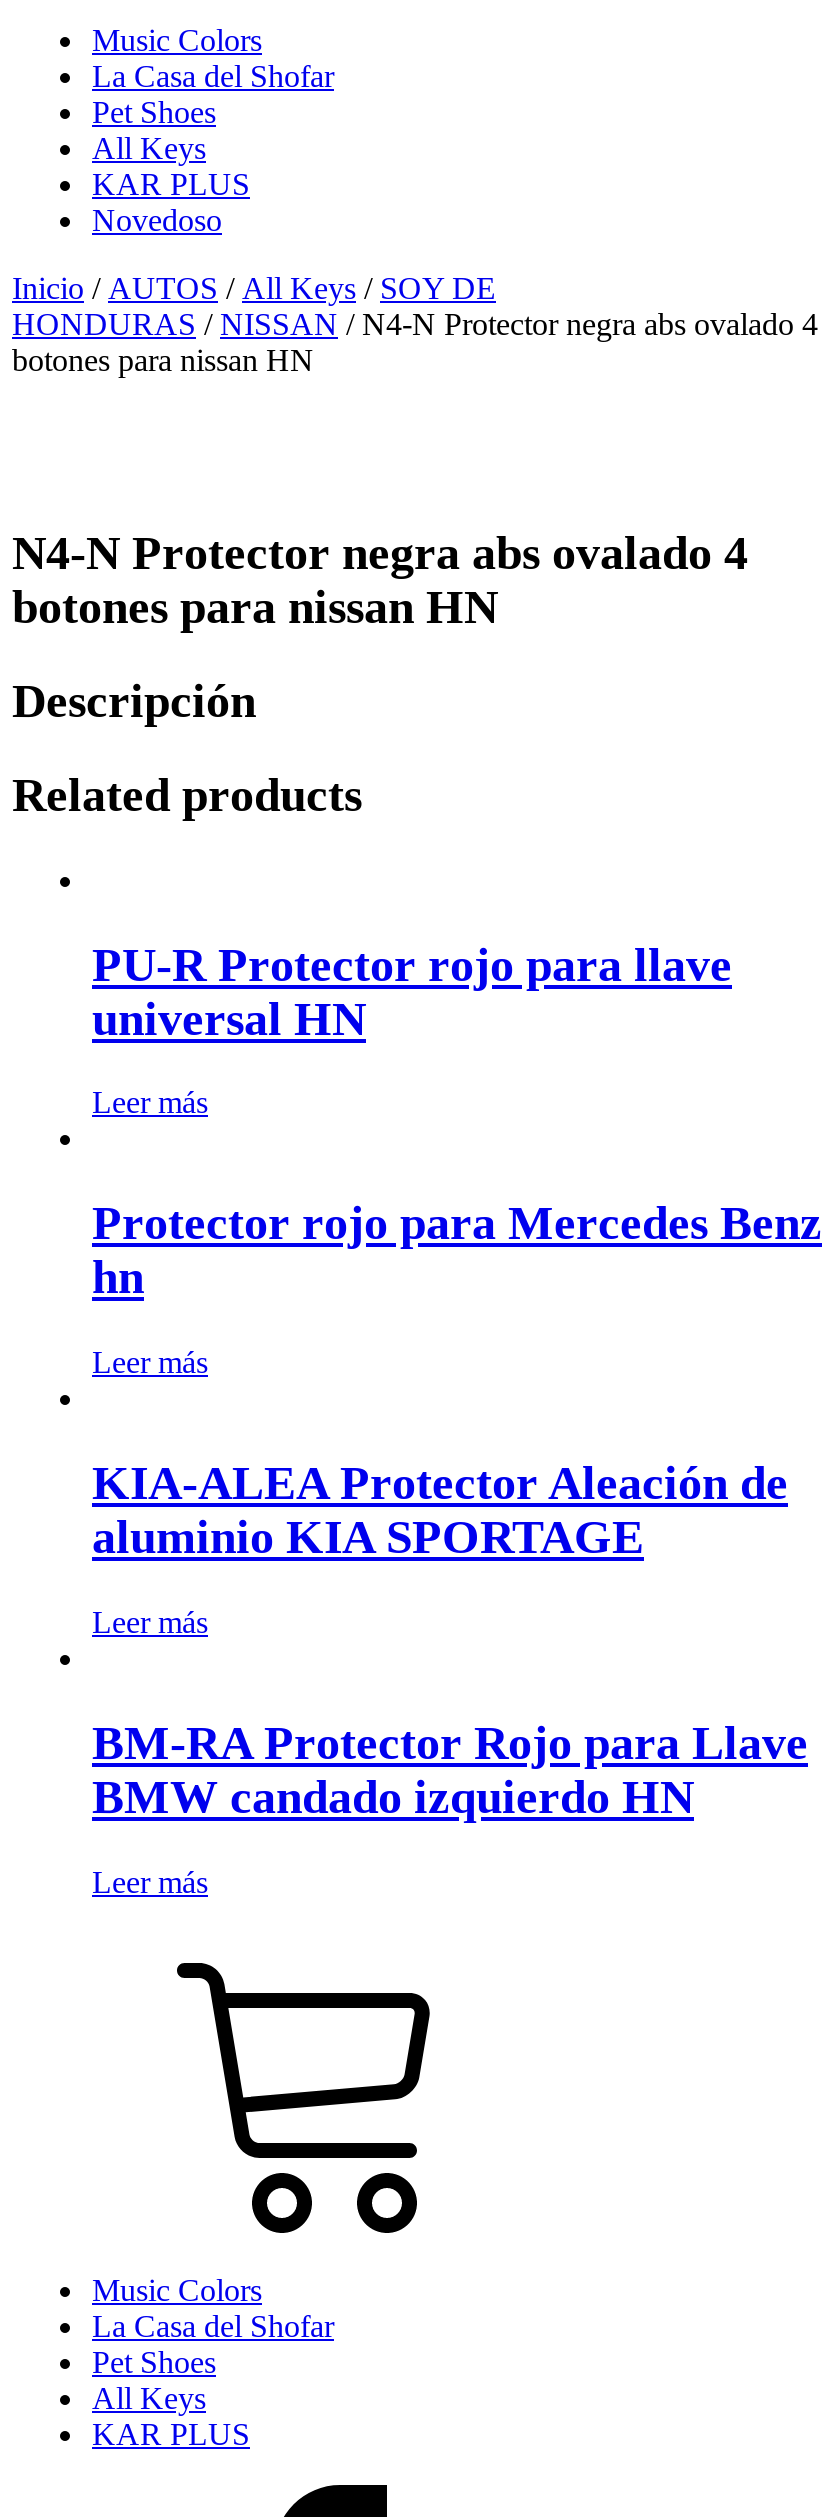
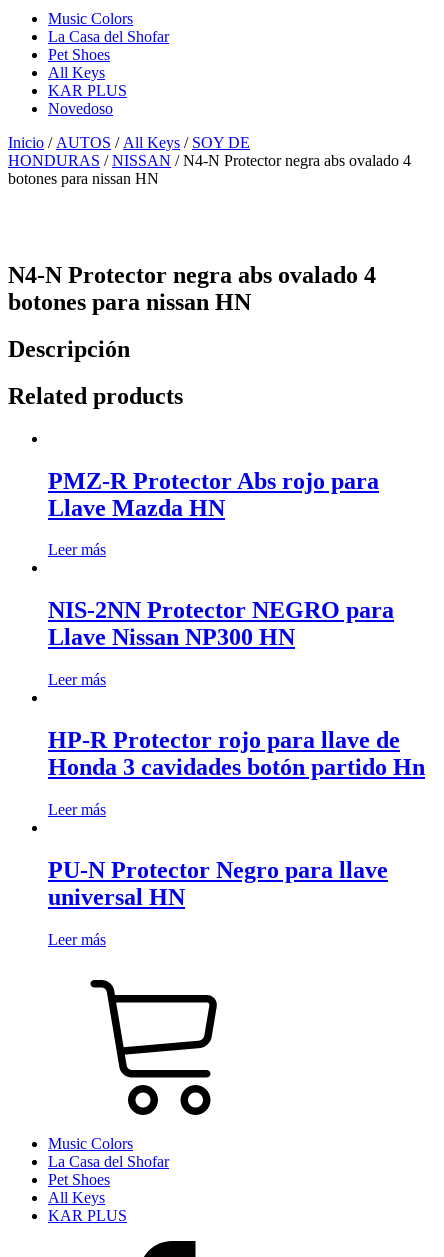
- PU-R Protector rojo para llave
- universal HN
+ PMZ-R Protector Abs rojo para
+ Llave Mazda HN

- Protector rojo para Mercedes Benz
- hn
+ NIS-2NN Protector NEGRO para
+ Llave Nissan NP300 HN

- KIA-ALEA Protector Aleación de
- aluminio KIA SPORTAGE
+ HP-R Protector rojo para llave de
+ Honda 3 cavidades botón partido Hn

- BM-RA Protector Rojo para Llave
- BMW candado izquierdo HN
+ PU-N Protector Negro para llave
+ universal HN
